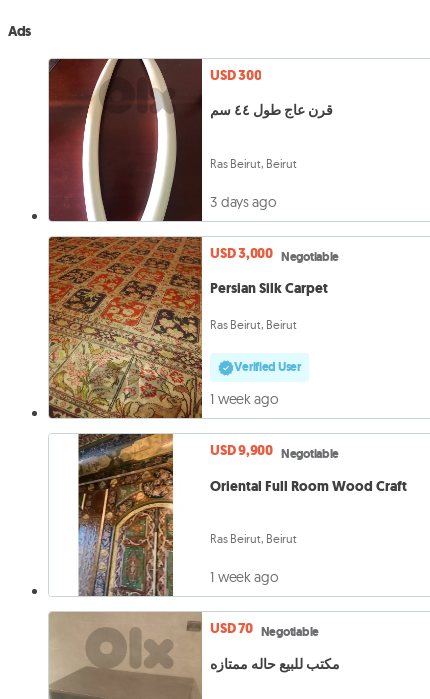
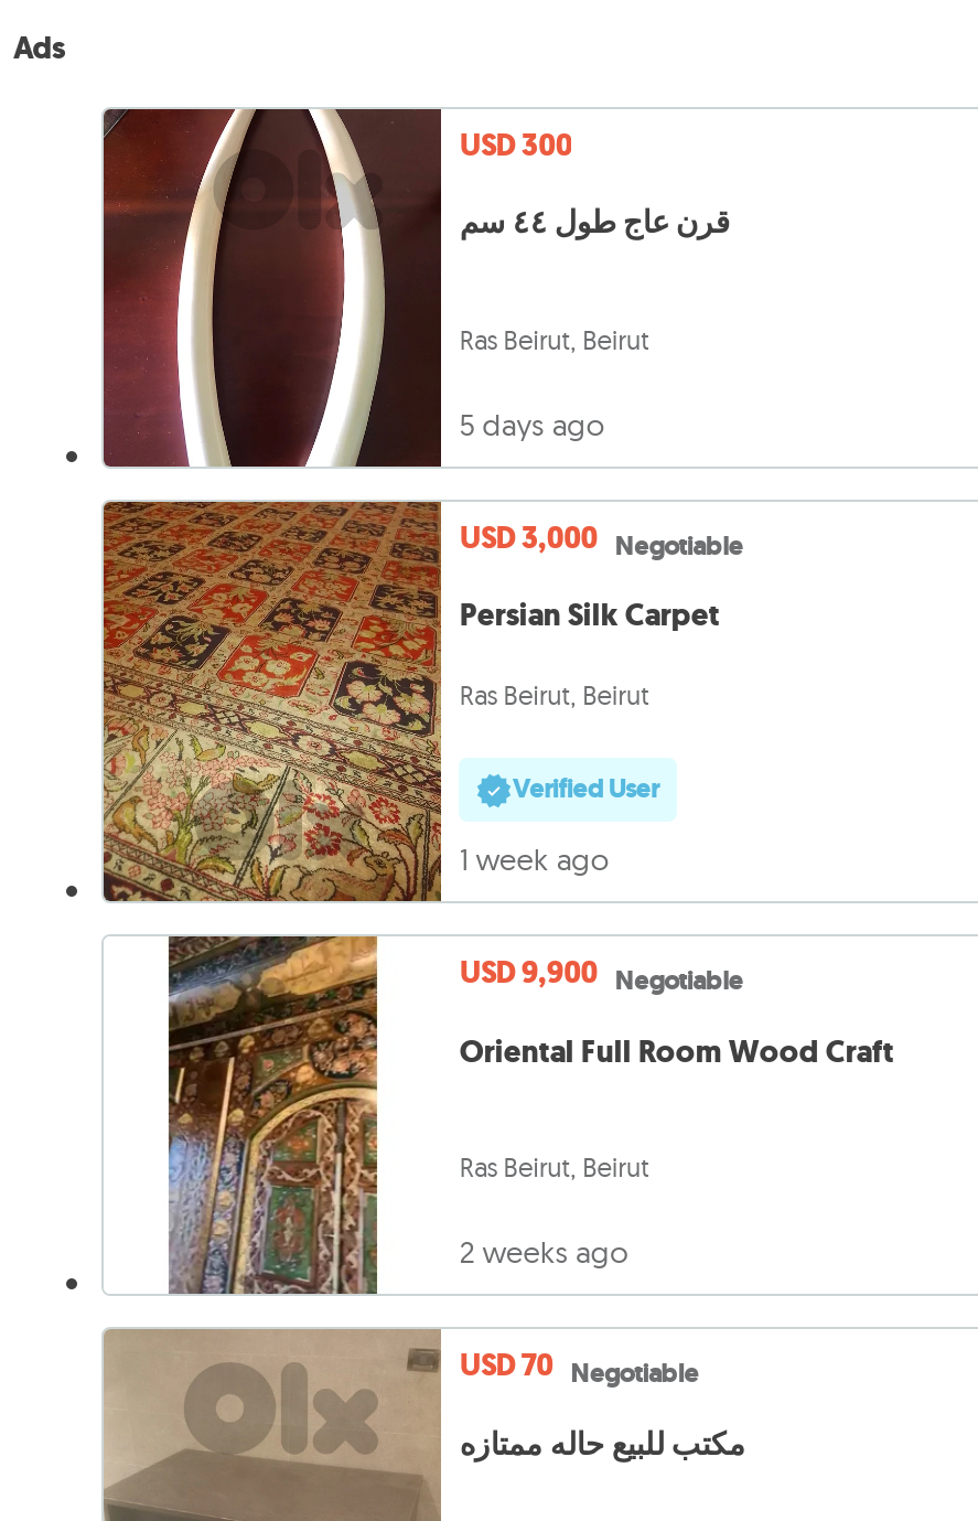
- 3 days ago
+ 5 days ago

- 1 week ago
+ 2 weeks ago
